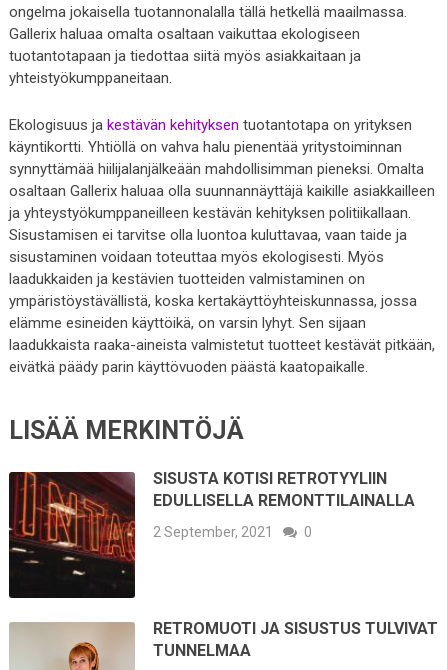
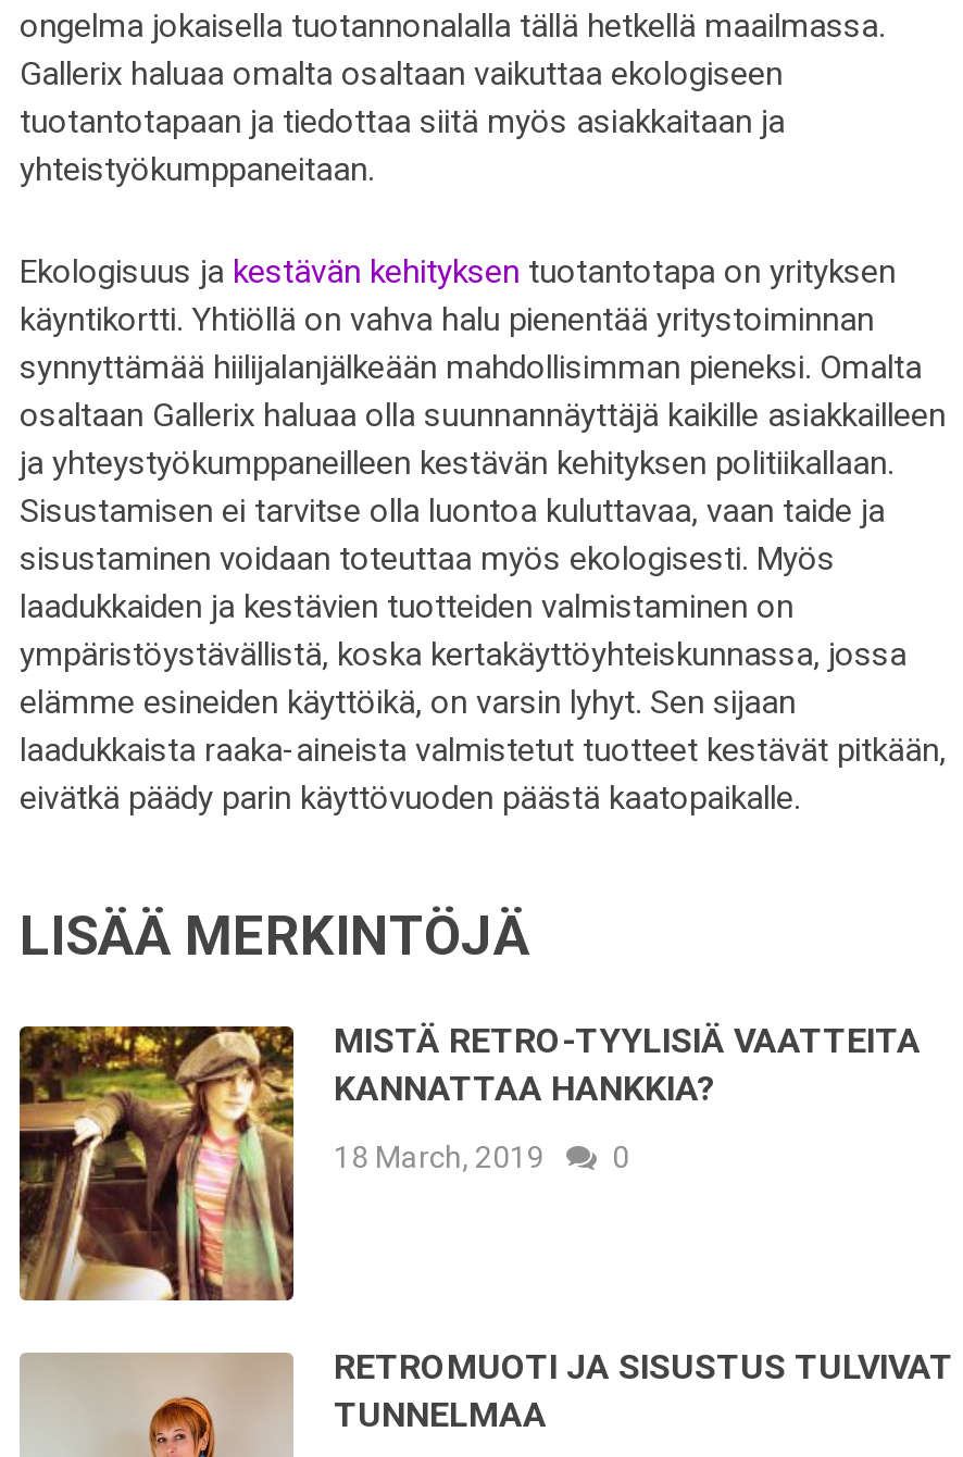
- [image]
- SISUSTA KOTISI RETROTYYLIIN
- EDULLISELLA REMONTTILAINALLA
+ [image]
+ MISTÄ RETRO-TYYLISIÄ VAATTEITA
+ KANNATTAA HANKKIA?

- 2 September, 2021 0
+ 18 March, 2019 0
